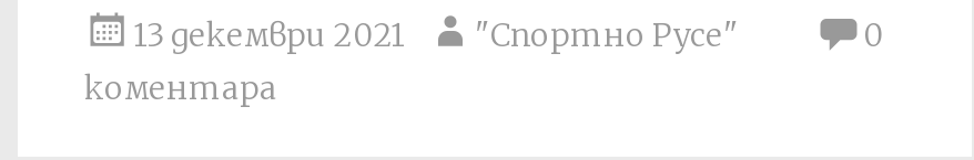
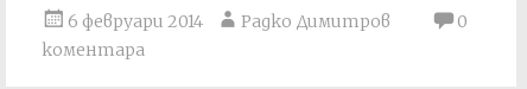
- 13 декември 2021
- "Спортно Русе"
+ 6 февруари 2014
+ Радко Димитров
